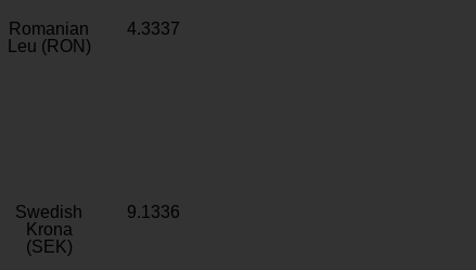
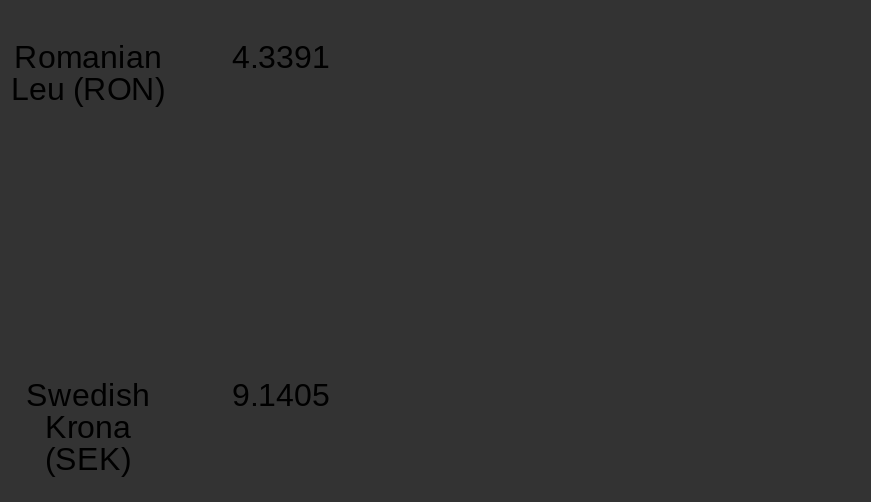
- 4.3337
+ 4.3391

- 9.1336
+ 9.1405
